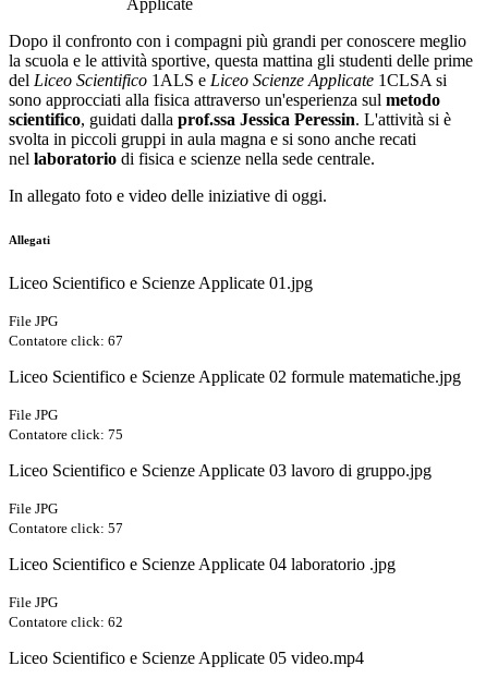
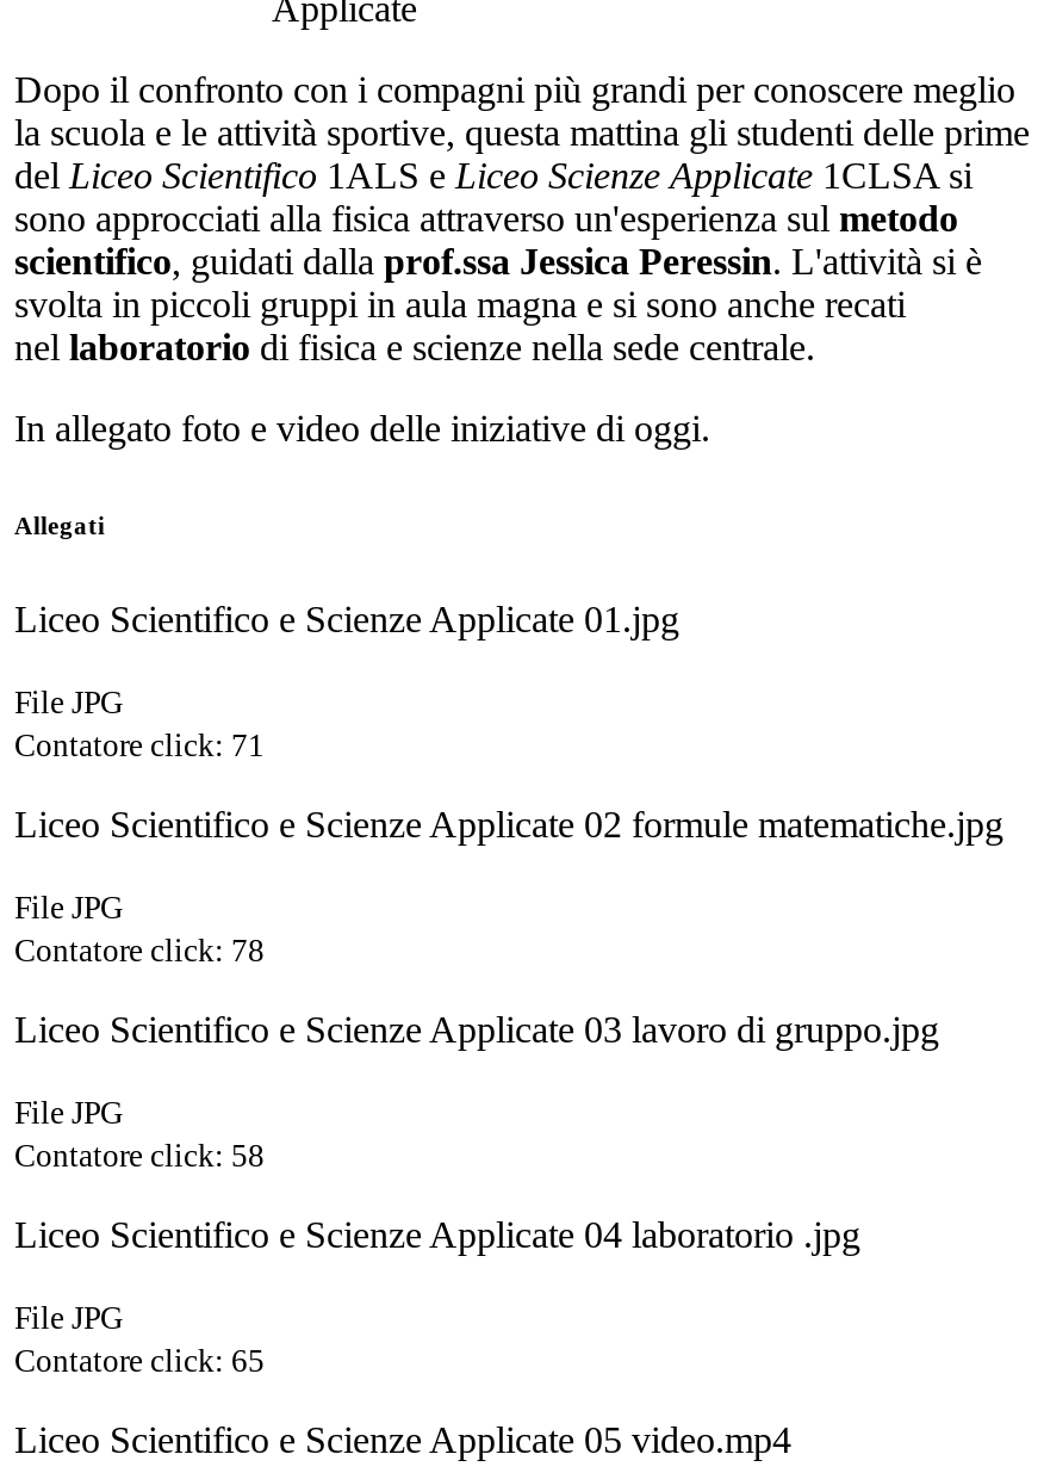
- Contatore click: 67
+ Contatore click: 71

- Contatore click: 75
+ Contatore click: 78

- Contatore click: 57
+ Contatore click: 58

- Contatore click: 62
+ Contatore click: 65
